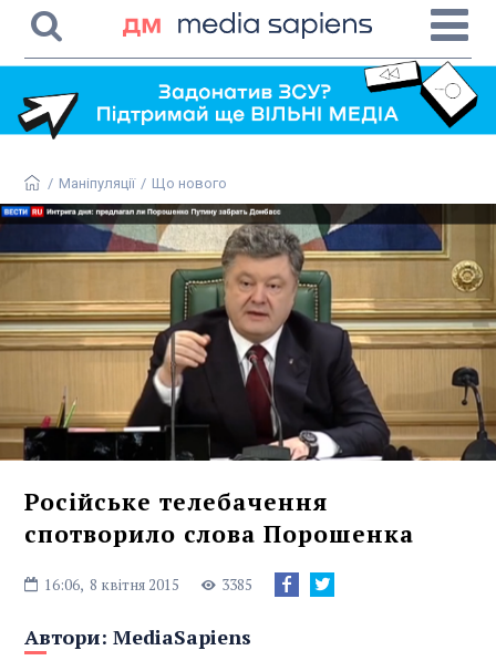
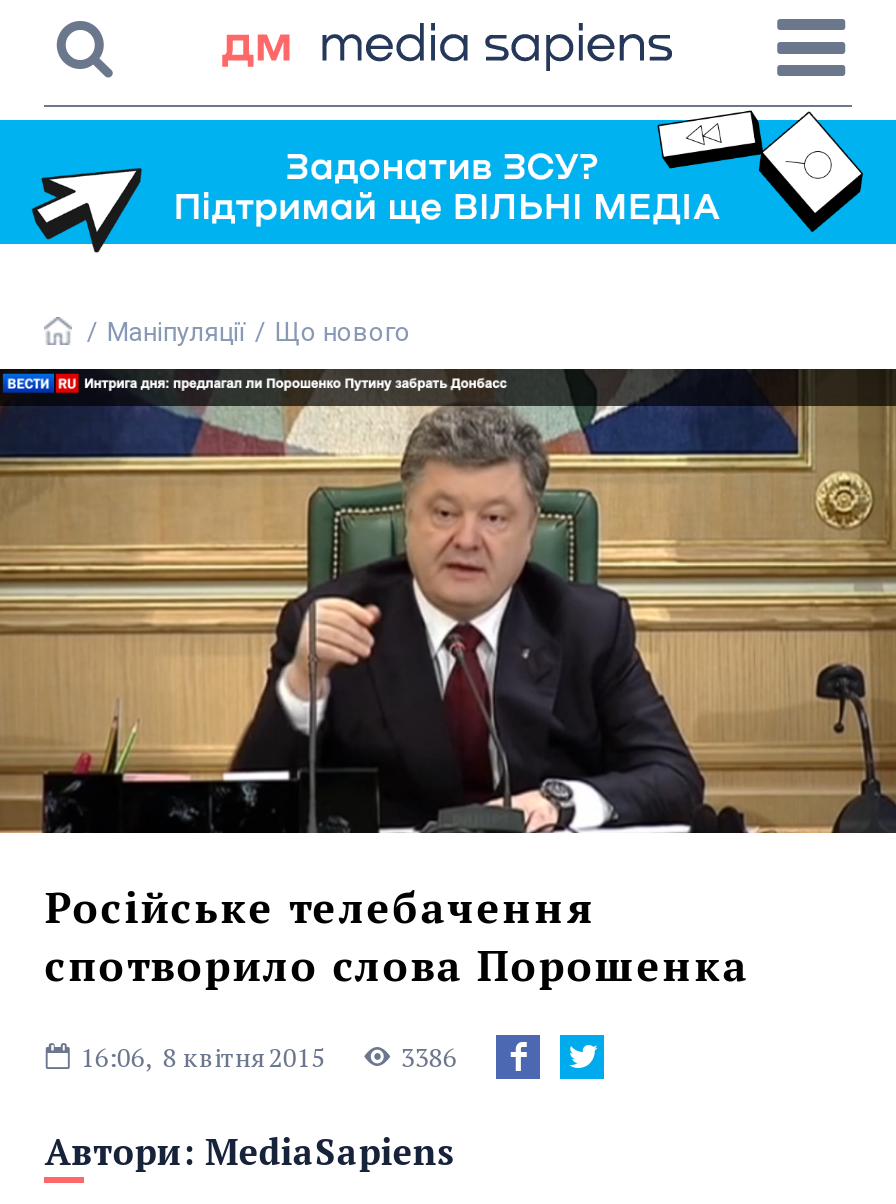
- 3385
+ 3386
